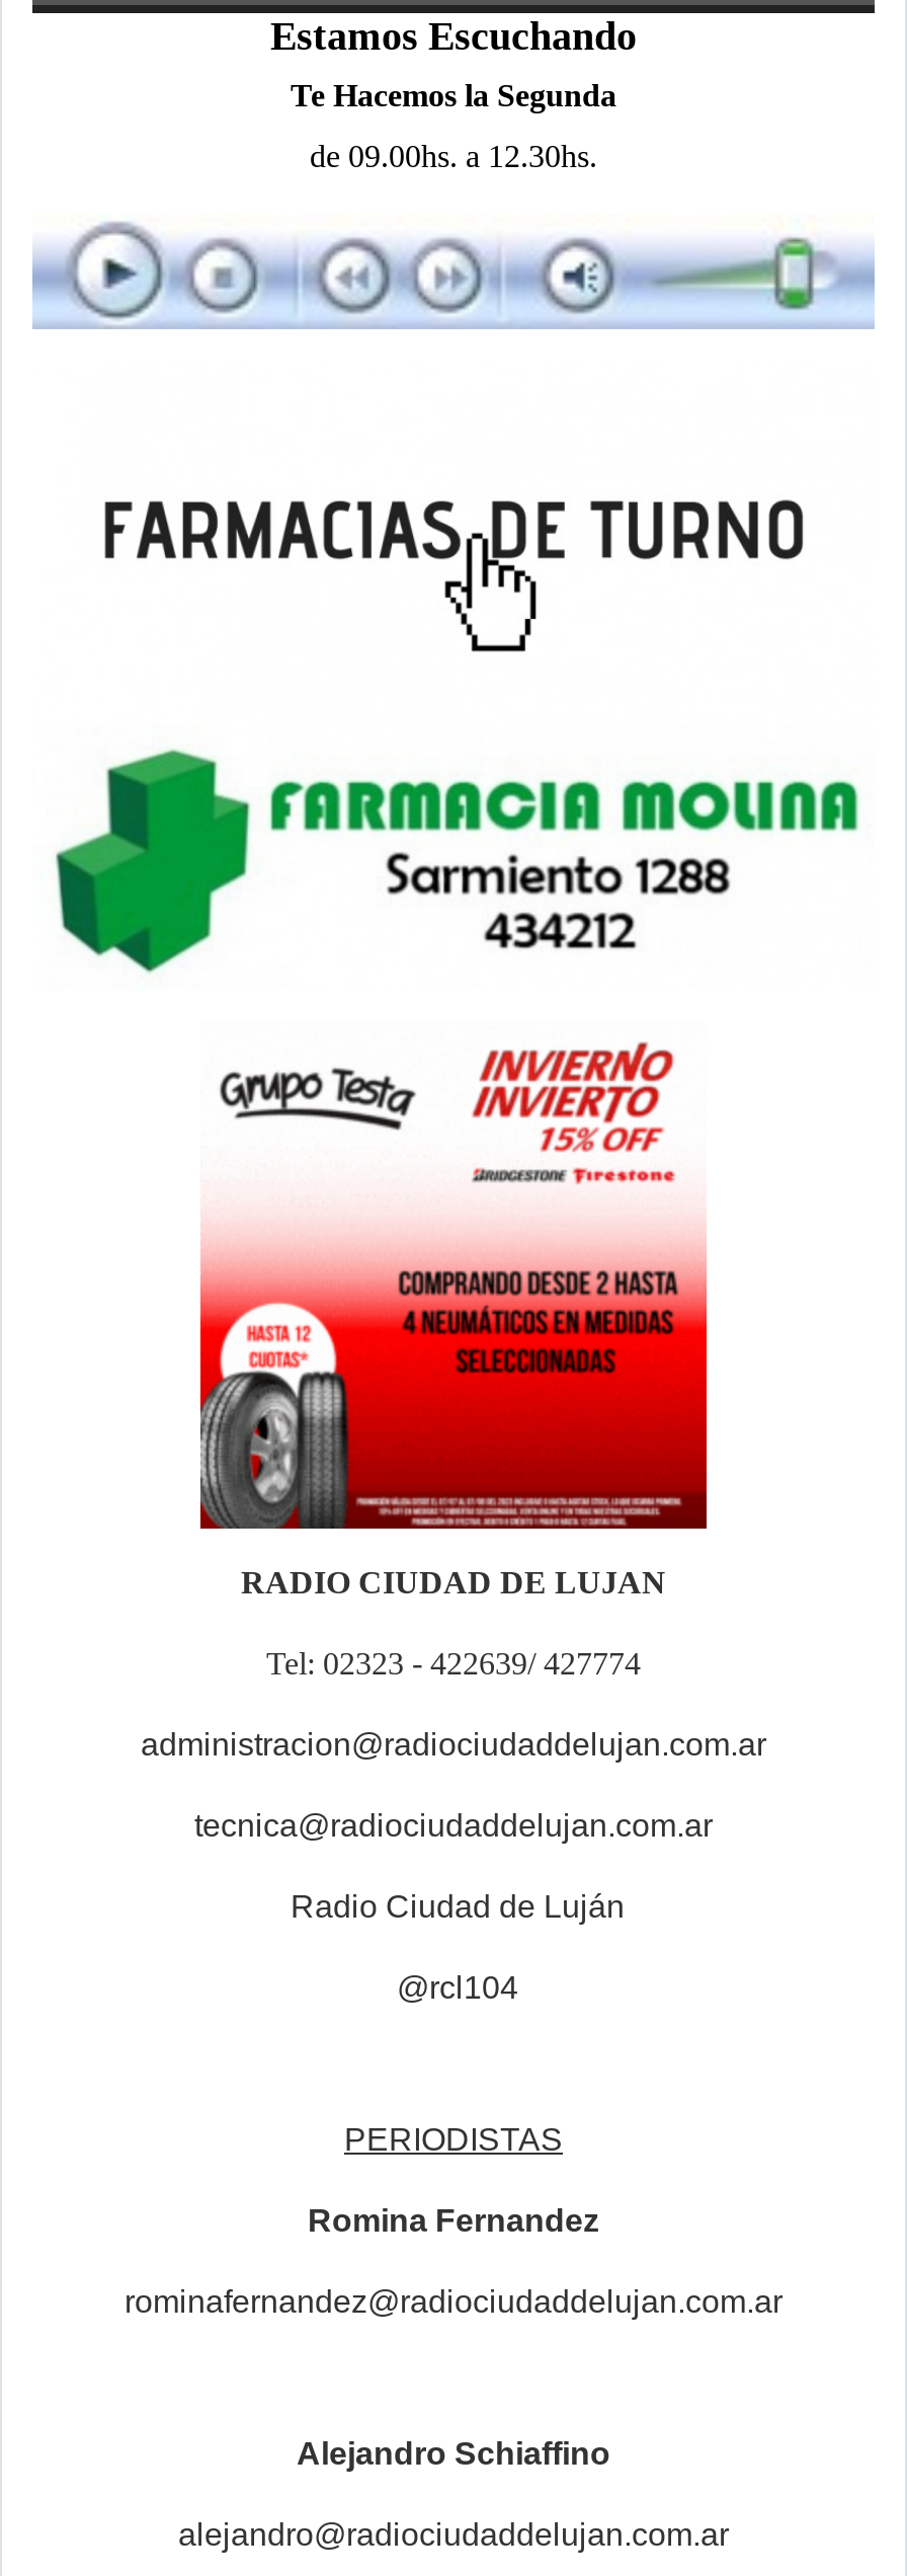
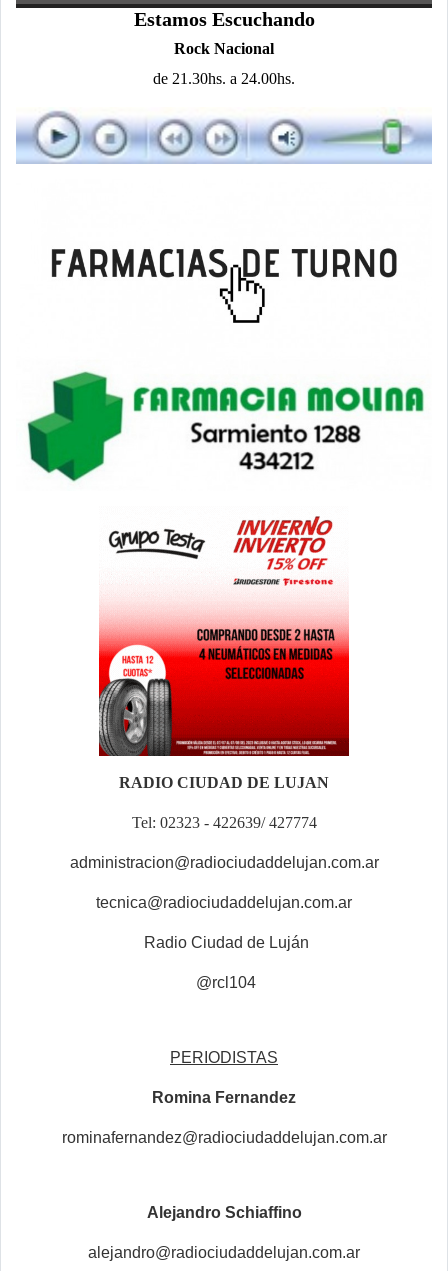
- Te Hacemos la Segunda
+ Rock Nacional

- de 09.00hs. a 12.30hs.
+ de 21.30hs. a 24.00hs.
